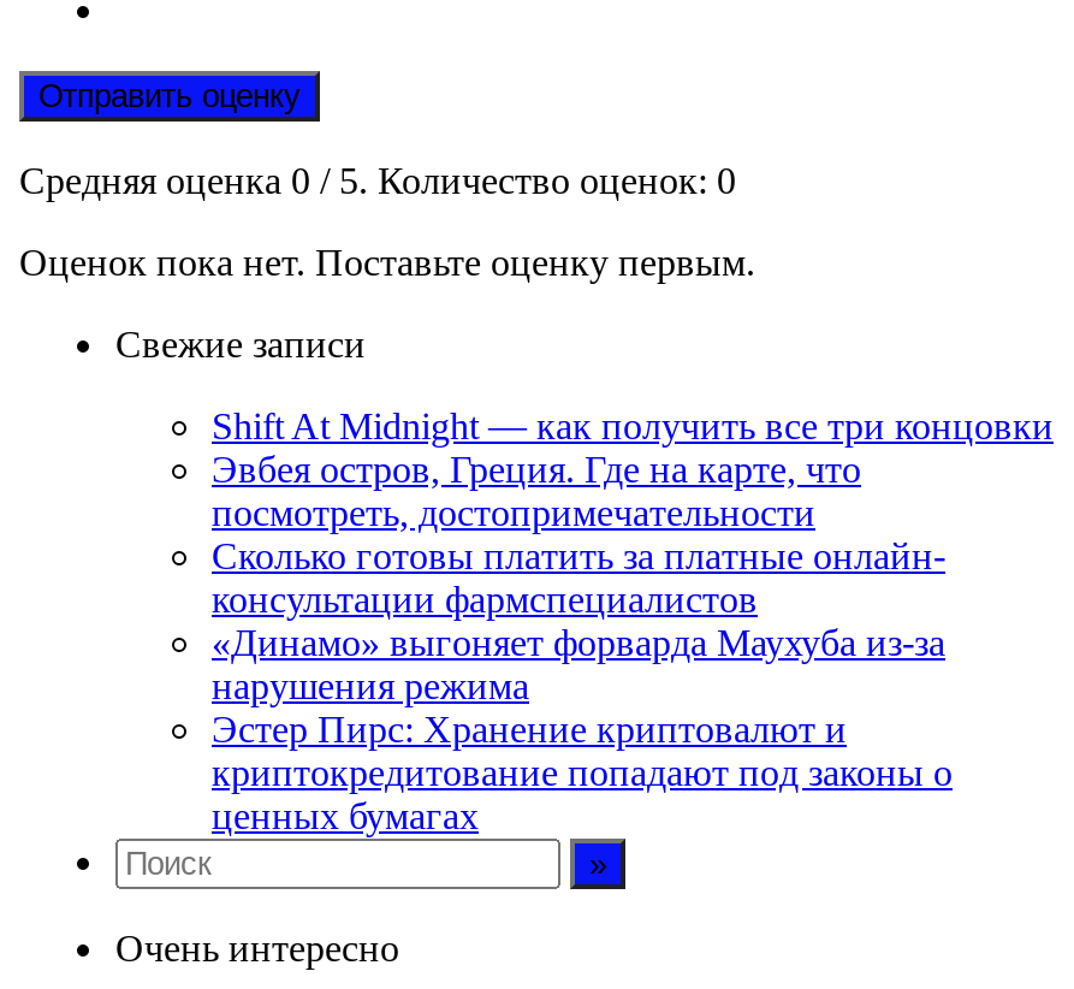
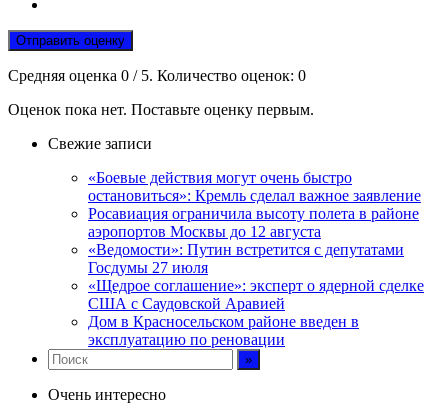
- Shift At Midnight — как получить все три концовки
- Эвбея остров, Греция. Где на карте, что
- посмотреть, достопримечательности
- Сколько готовы платить за платные онлайн-
- консультации фармспециалистов
- «Динамо» выгоняет форварда Маухуба из-за
- нарушения режима
- Эстер Пирс: Хранение криптовалют и
- криптокредитование попадают под законы о
- ценных бумагах
+ «Боевые действия могут очень быстро
+ остановиться»: Кремль сделал важное заявление
+ Росавиация ограничила высоту полета в районе
+ аэропортов Москвы до 12 августа
+ «Ведомости»: Путин встретится с депутатами
+ Госдумы 27 июля
+ «Щедрое соглашение»: эксперт о ядерной сделке
+ США с Саудовской Аравией
+ Дом в Красносельском районе введен в
+ эксплуатацию по реновации
